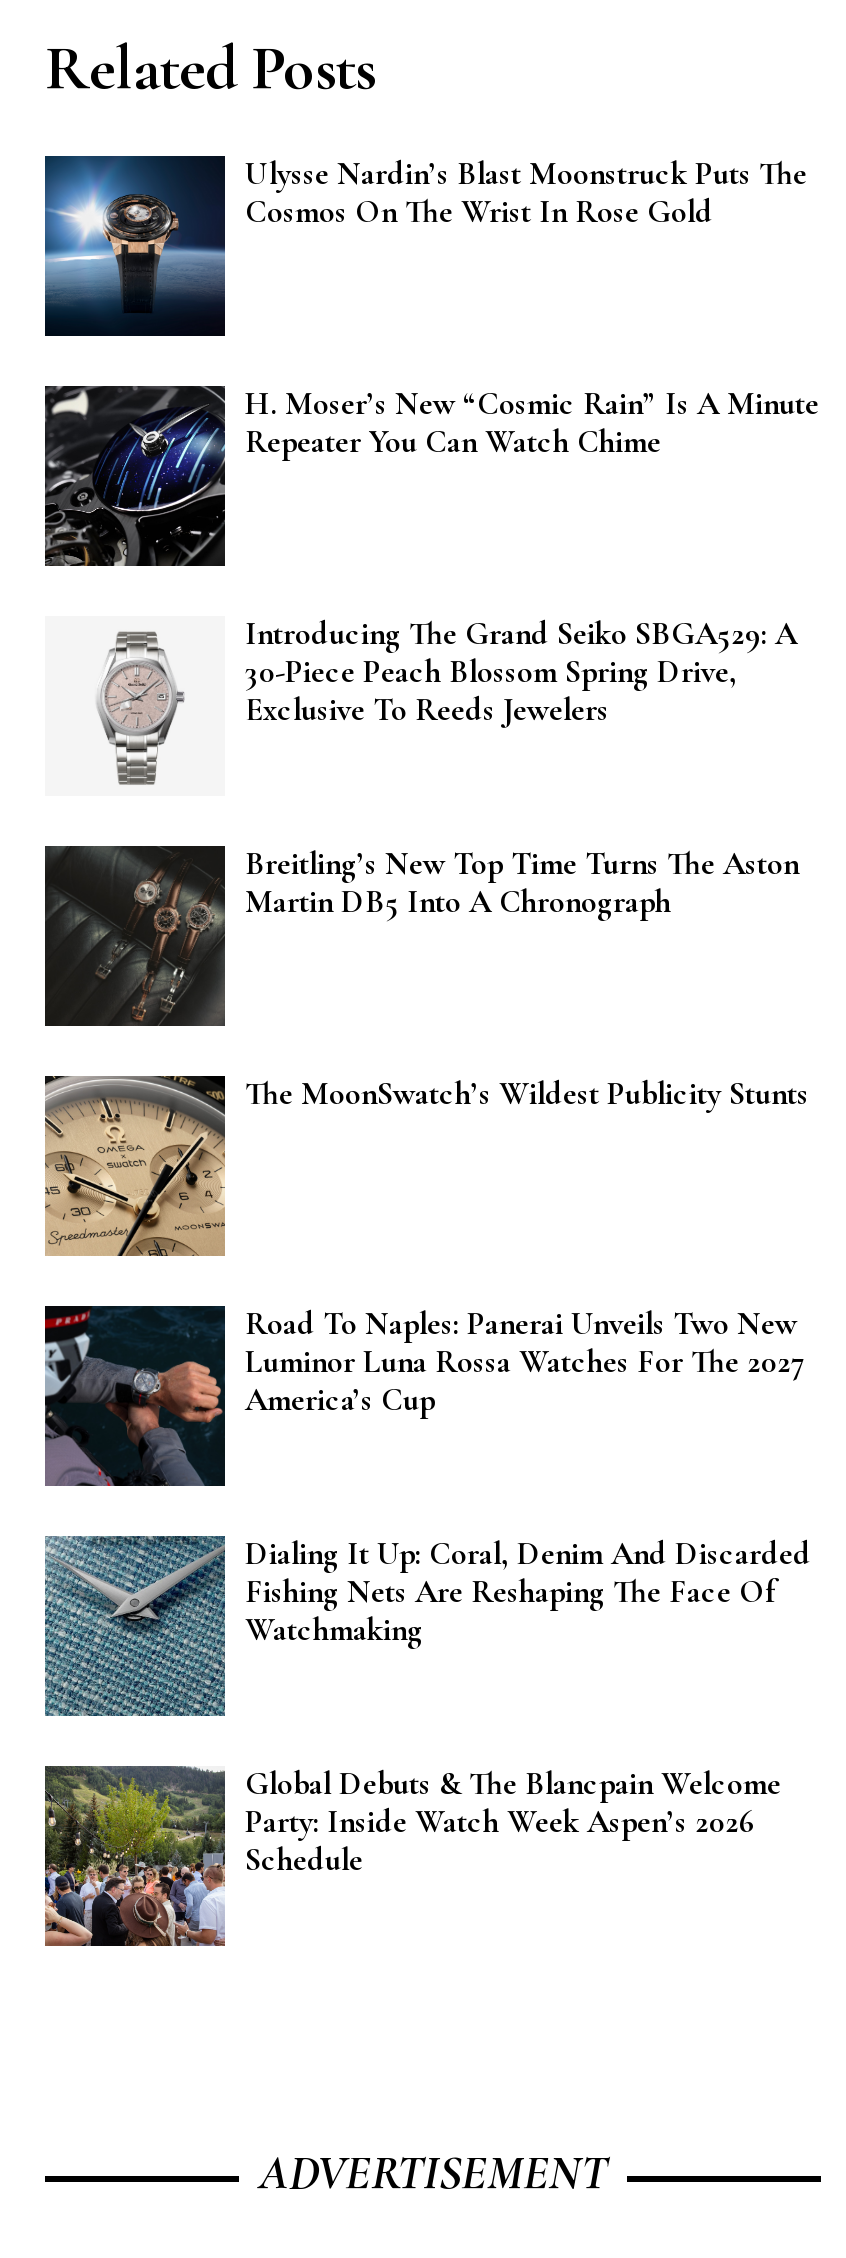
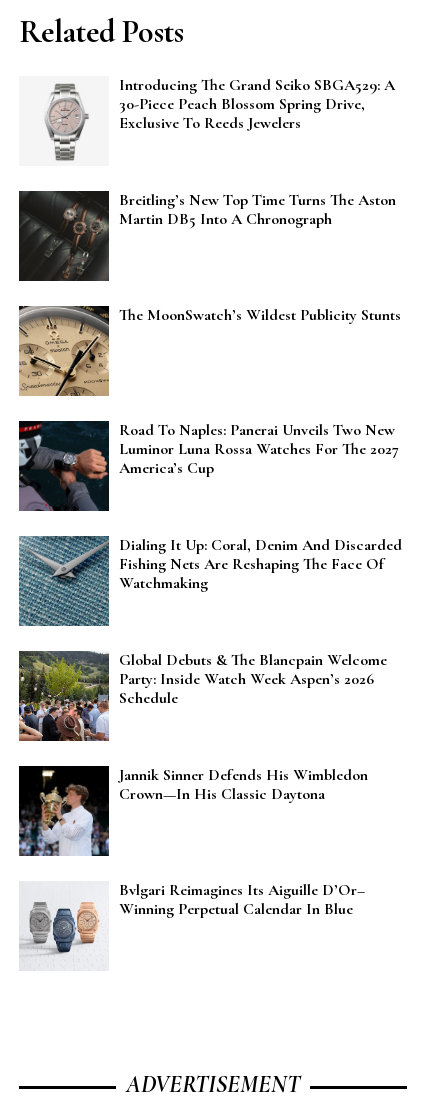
- [image]
- Ulysse Nardin’s Blast Moonstruck Puts The
- Cosmos On The Wrist In Rose Gold

- [image]
- H. Moser’s New “Cosmic Rain” Is A Minute
- Repeater You Can Watch Chime

moved up: [image] | Introducing The Grand Seiko SBGA529: A | 30-Piece Peach Blossom Spring Drive, | ... | Party: Inside Watch Week Aspen’s 2026 | Schedule

+ [image]
+ Jannik Sinner Defends His Wimbledon
+ Crown—In His Classic Daytona

+ [image]
+ Bvlgari Reimagines Its Aiguille D’Or–
+ Winning Perpetual Calendar In Blue
